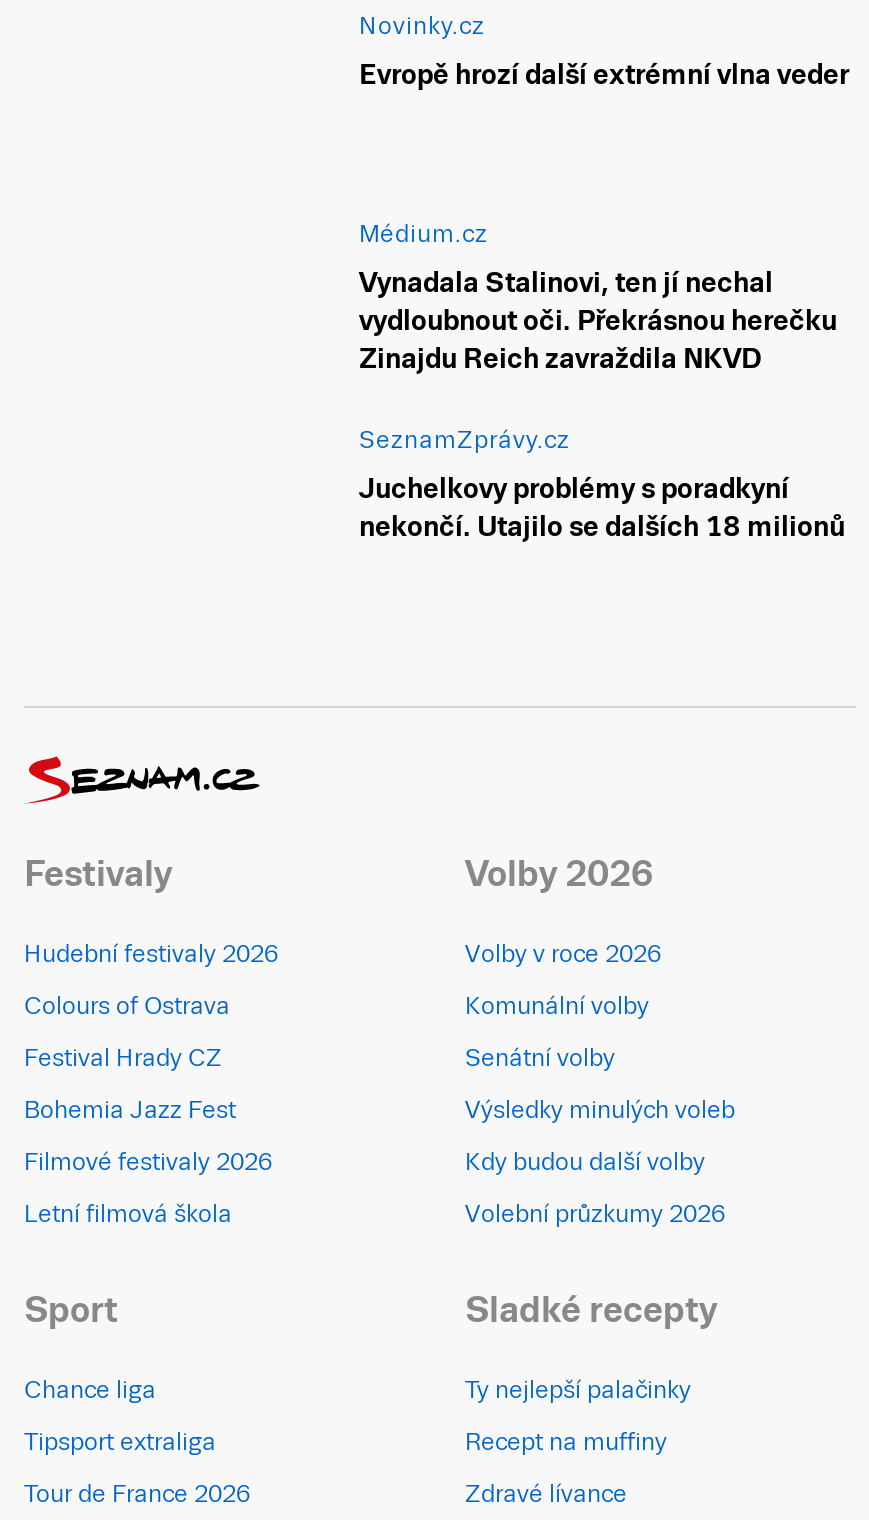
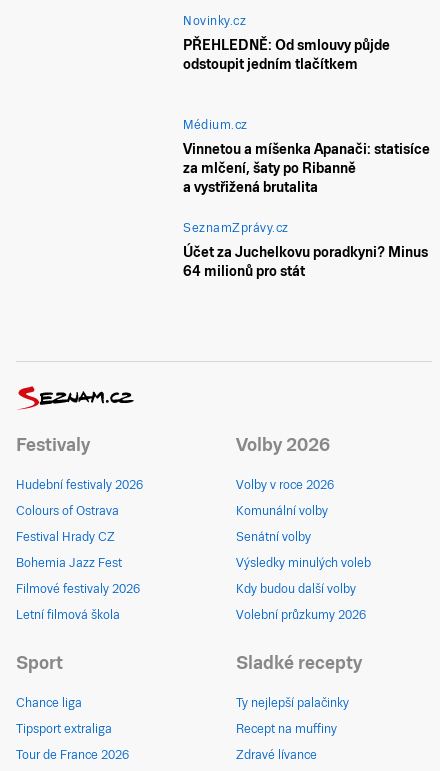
- Evropě hrozí další extrémní vlna veder
+ PŘEHLEDNĚ: Od smlouvy půjde
+ odstoupit jedním tlačítkem

- Vynadala Stalinovi, ten jí nechal
- vydloubnout oči. Překrásnou herečku
- Zinajdu Reich zavraždila NKVD
+ Vinnetou a míšenka Apanači: statisíce
+ za mlčení, šaty po Ribanně
+ a vystřižená brutalita

- Juchelkovy problémy s poradkyní
- nekončí. Utajilo se dalších 18 milionů
+ Účet za Juchelkovu poradkyni? Minus
+ 64 milionů pro stát
